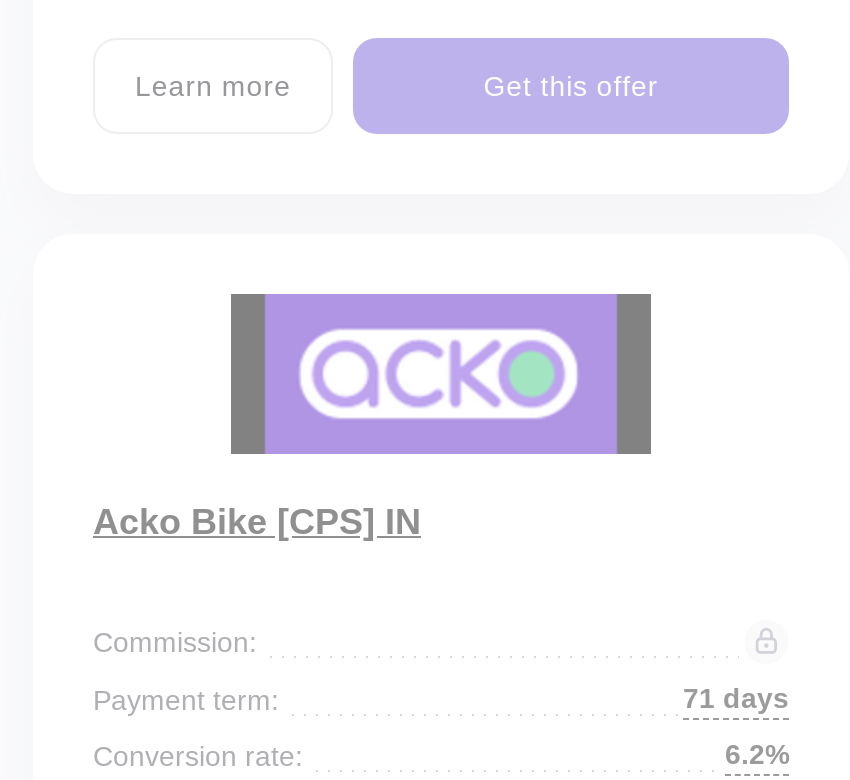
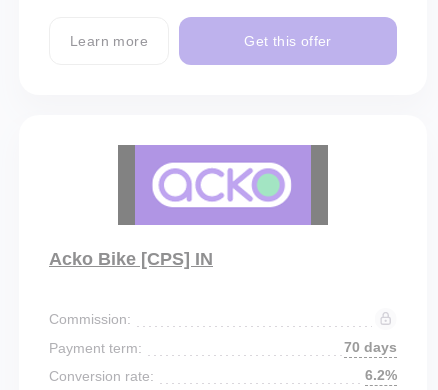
- 71 days
+ 70 days
